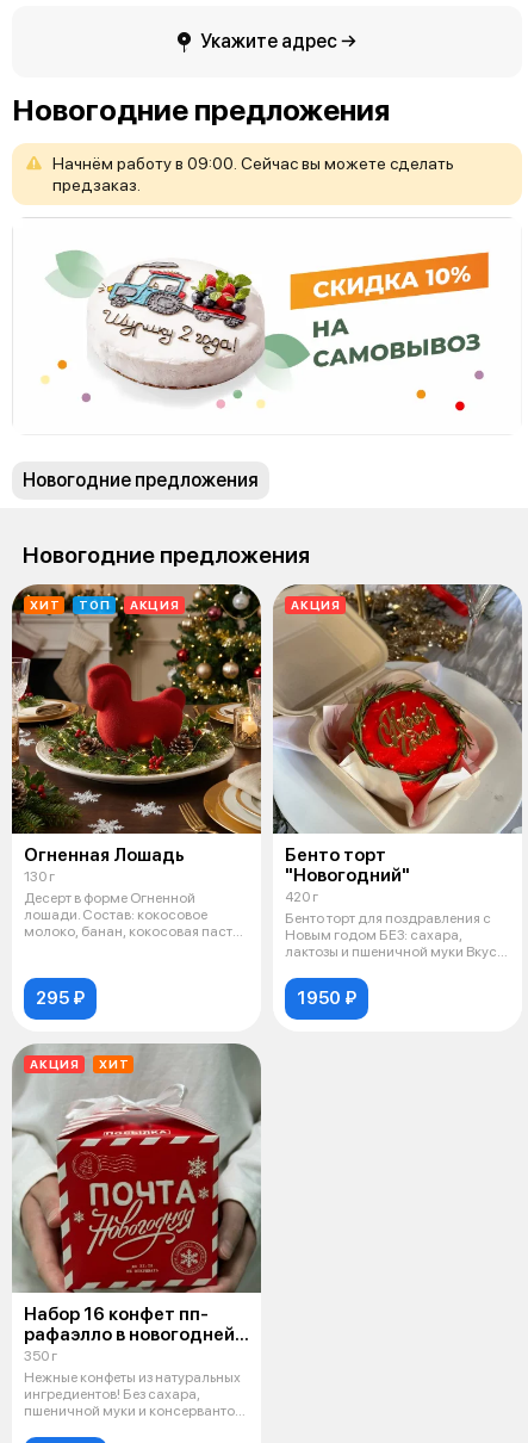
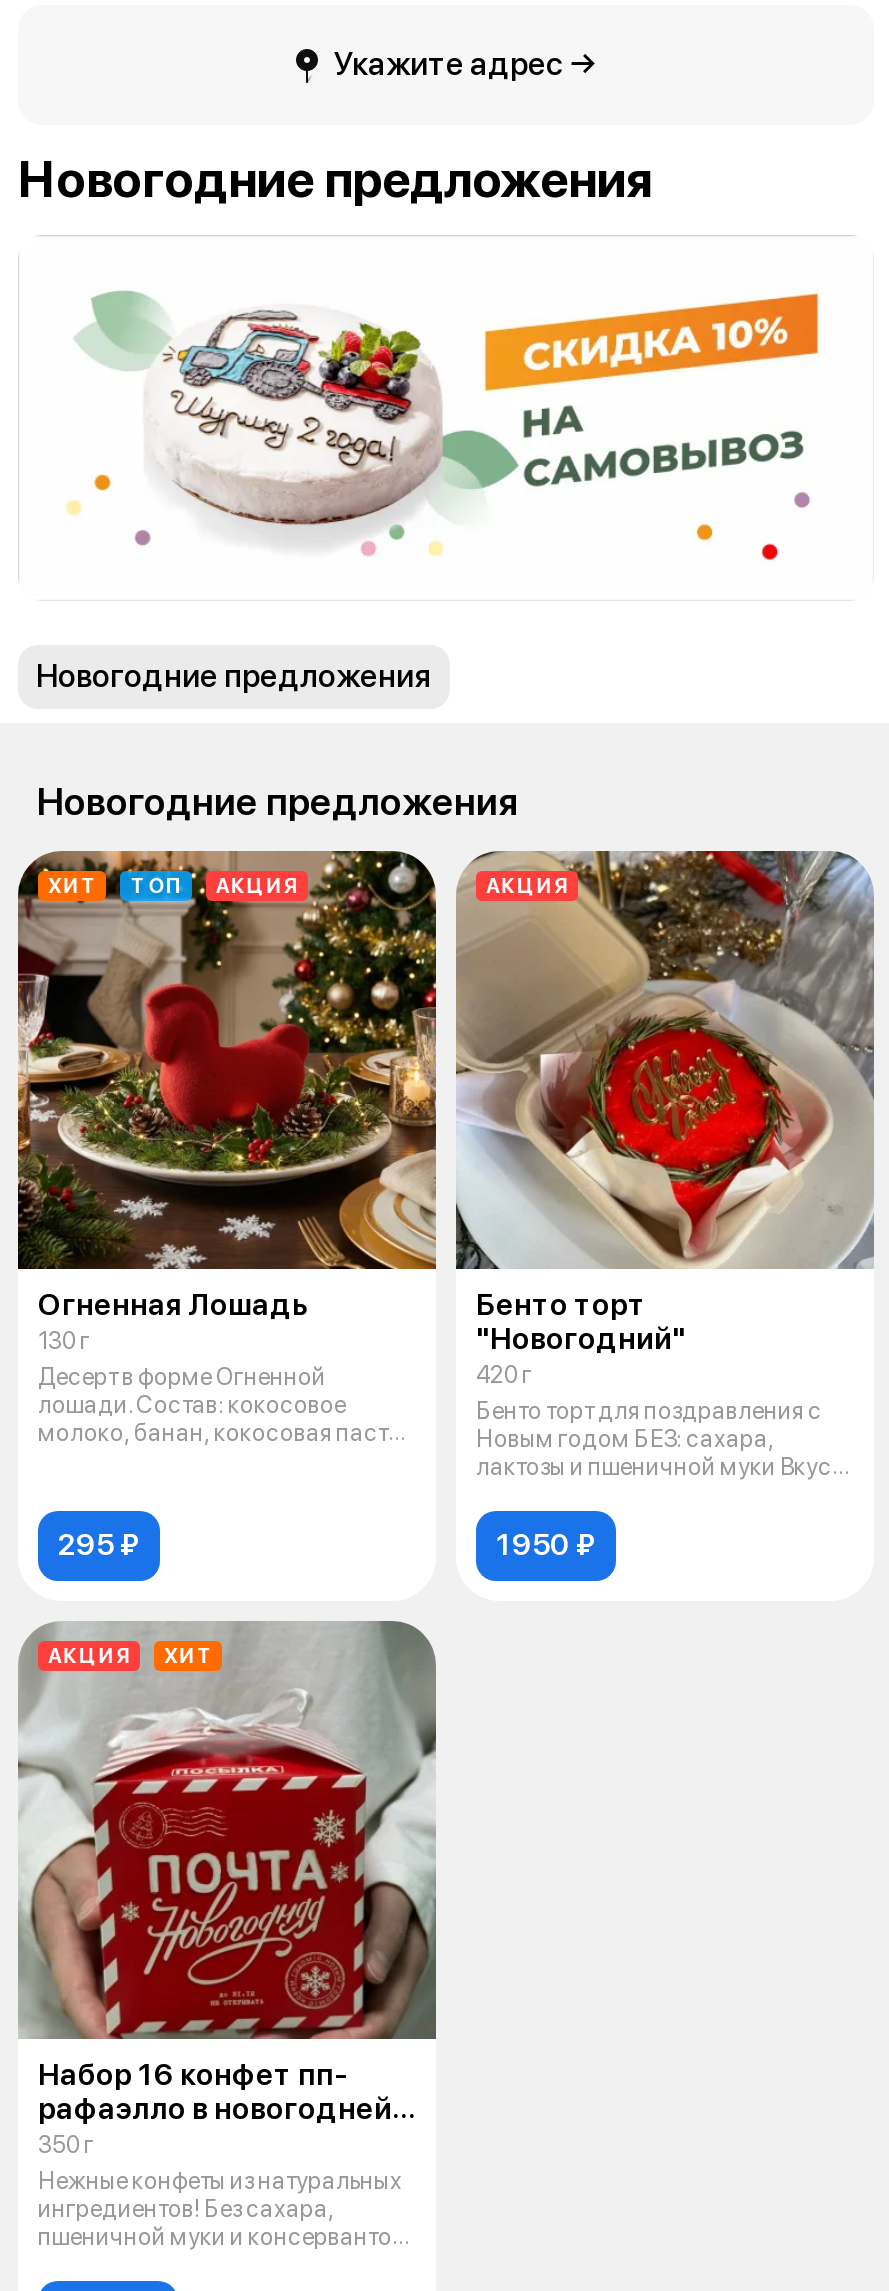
- Начнём работу в 09:00. Сейчас вы можете сделать
- предзаказ.
